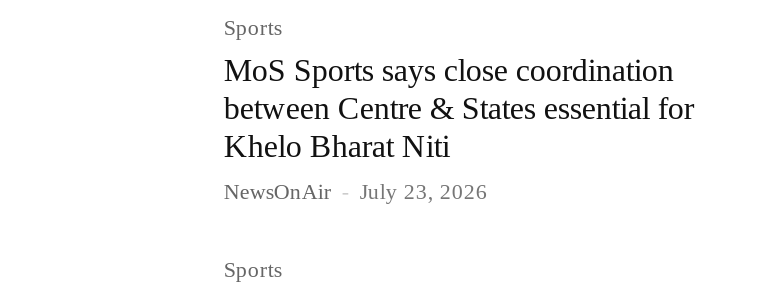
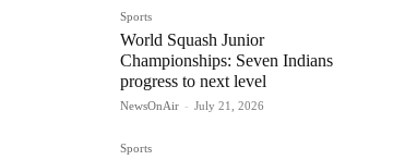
- MoS Sports says close coordination
- between Centre & States essential for
- Khelo Bharat Niti
+ World Squash Junior
+ Championships: Seven Indians
+ progress to next level

- NewsOnAir - July 23, 2026
+ NewsOnAir - July 21, 2026
